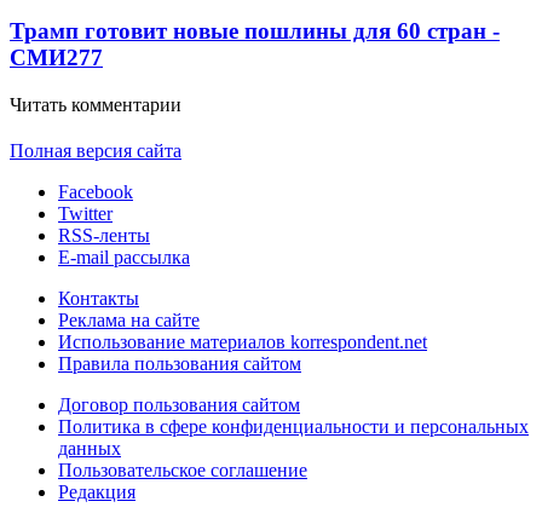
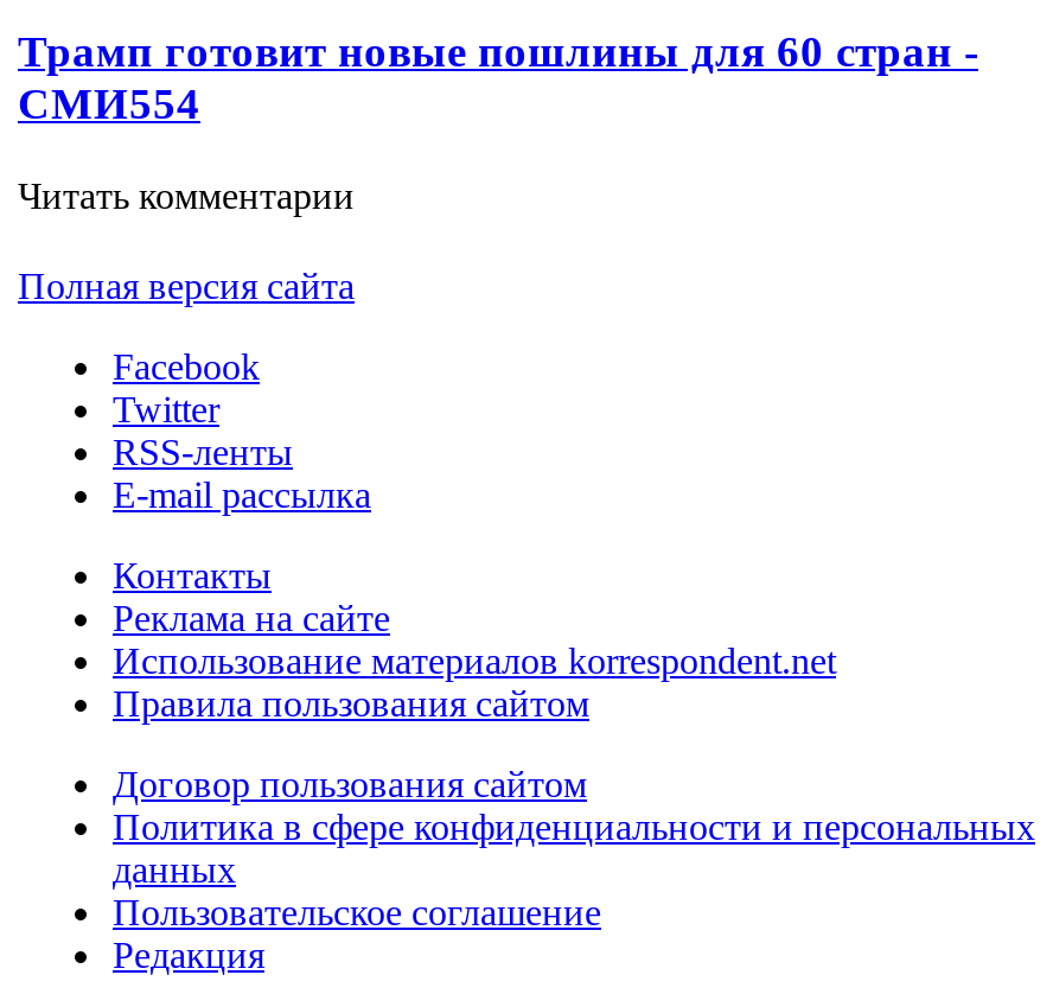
- СМИ277
+ СМИ554
